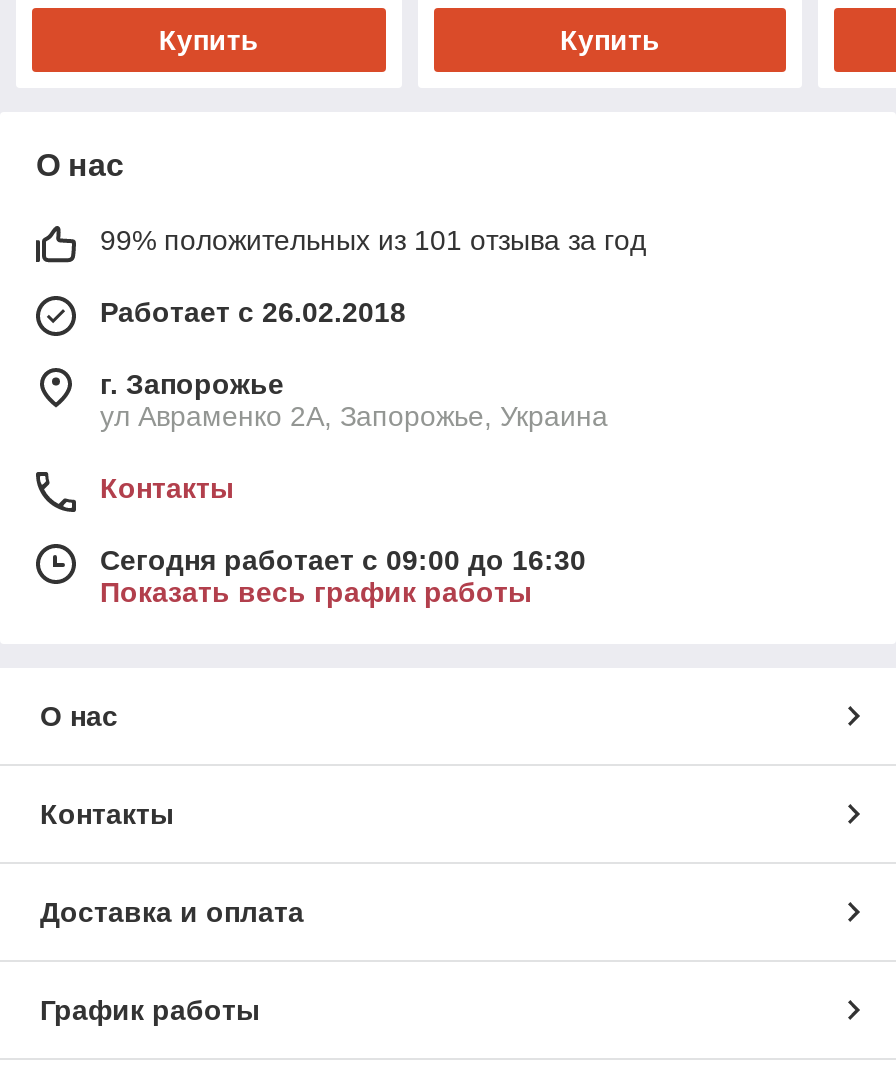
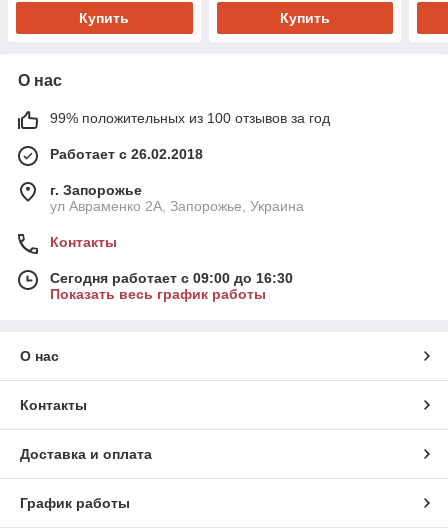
- 99% положительных из 101 отзыва за год
+ 99% положительных из 100 отзывов за год
